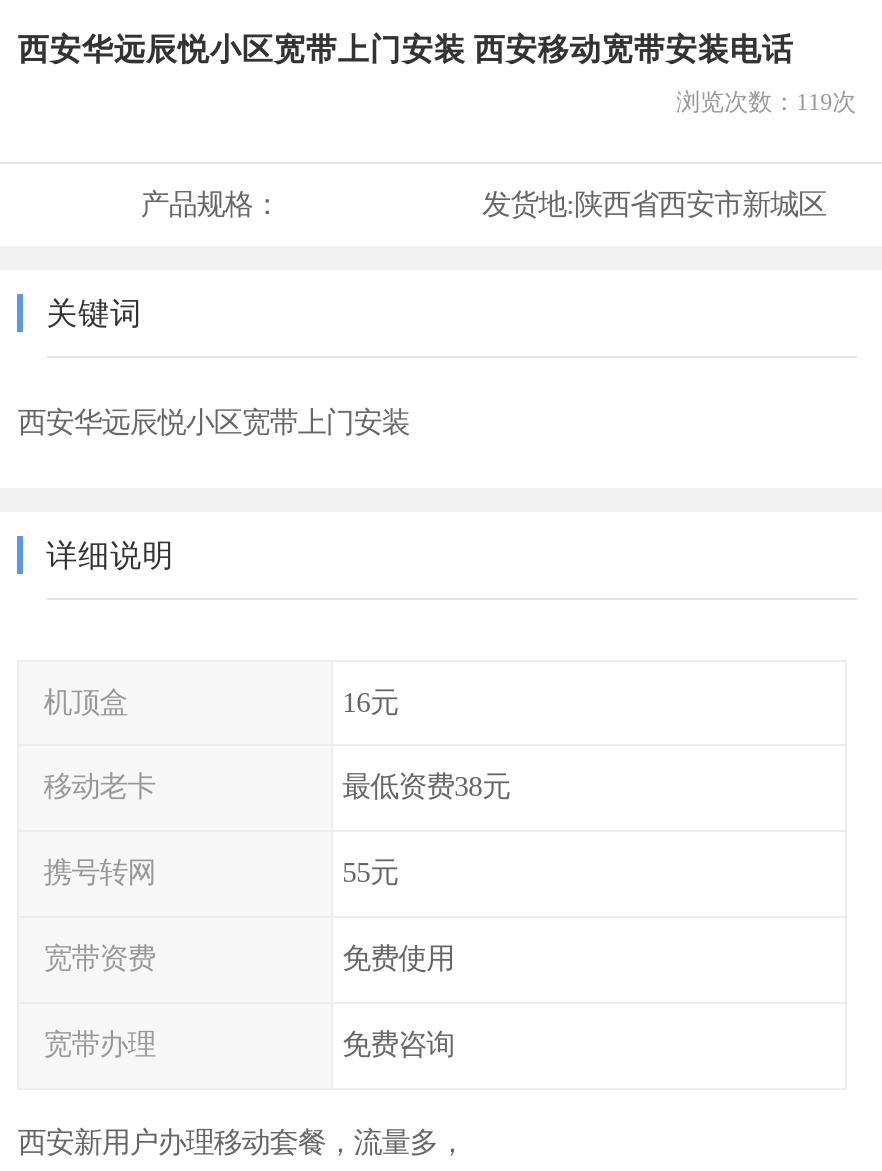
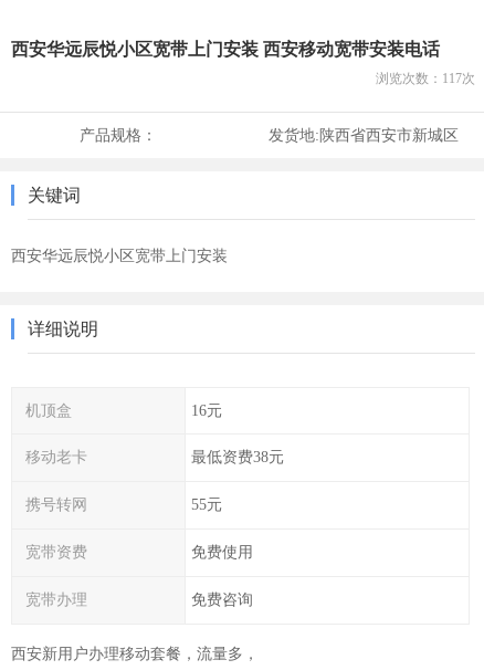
- 浏览次数：119次
+ 浏览次数：117次
